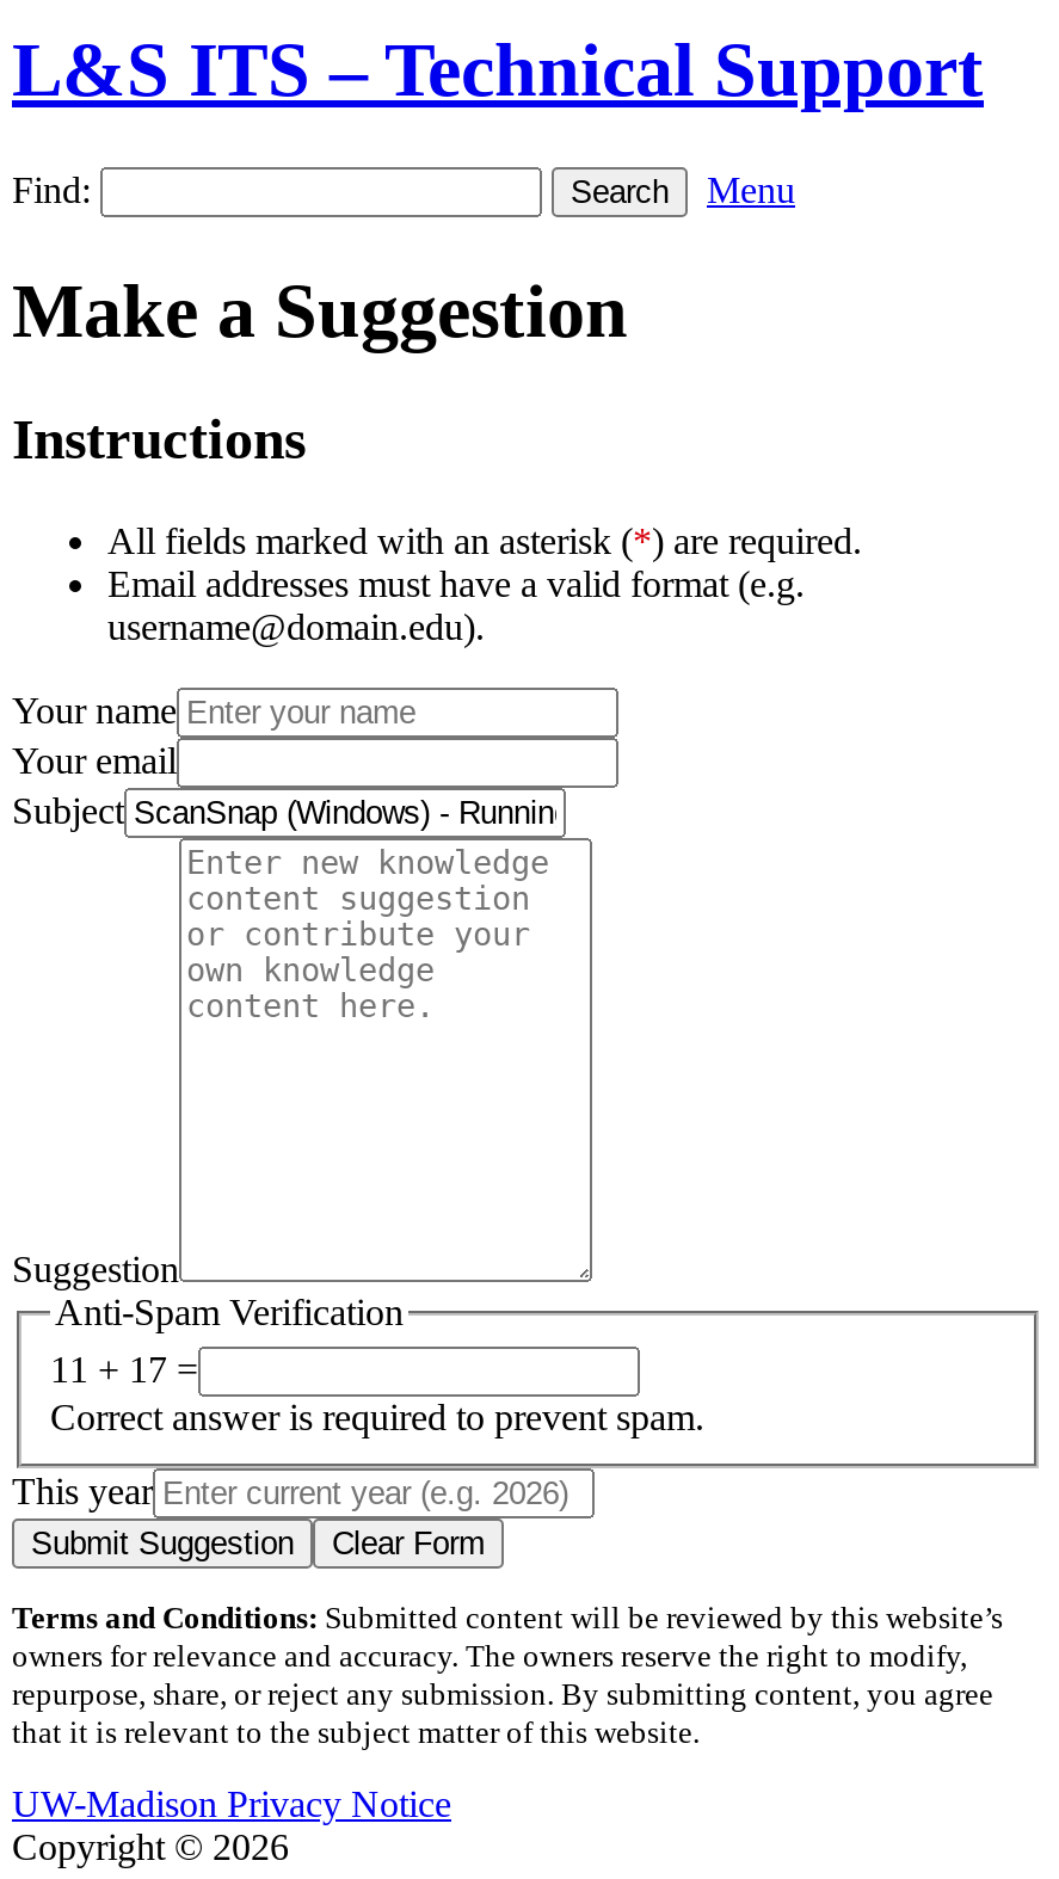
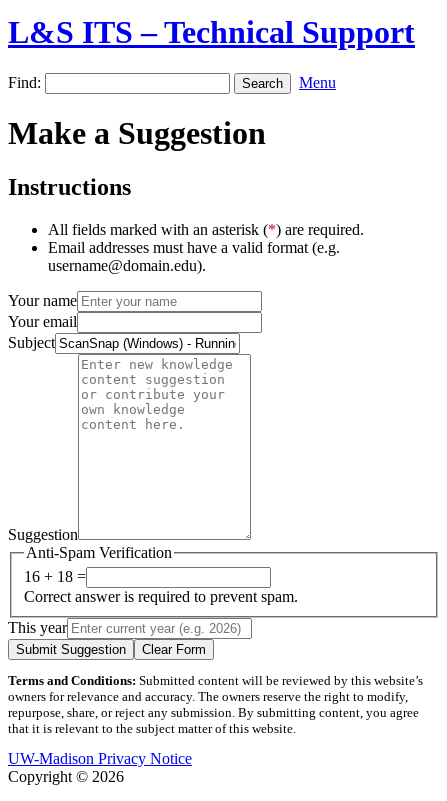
- 11 + 17 =
+ 16 + 18 =
